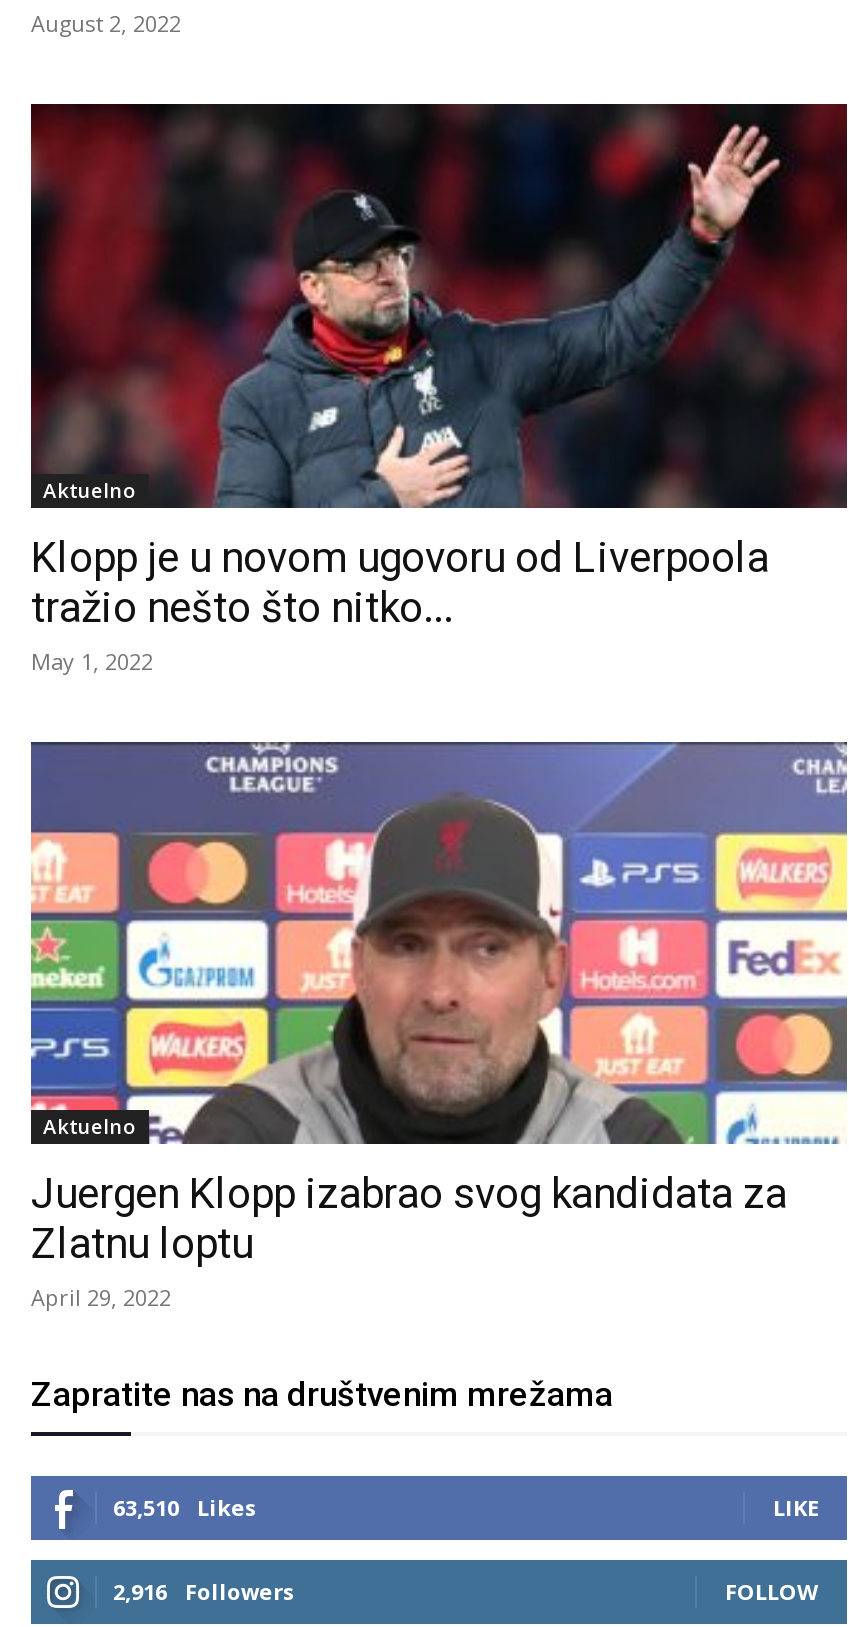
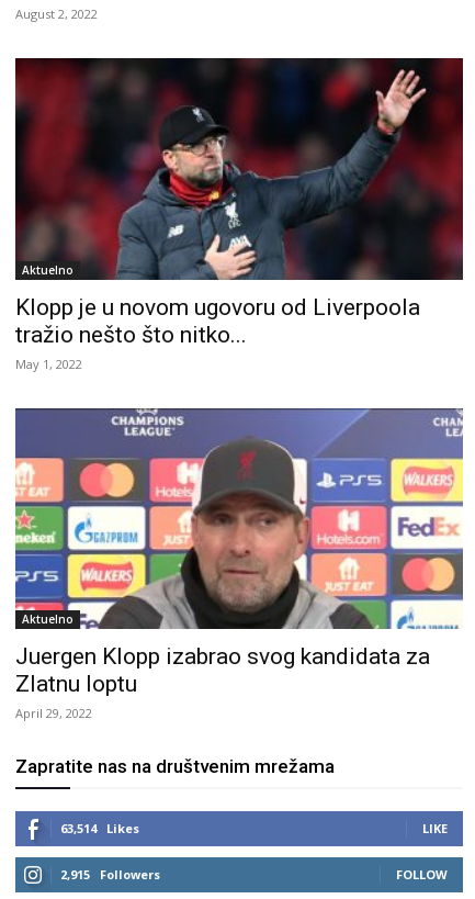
- 63,510 Likes
+ 63,514 Likes

- 2,916 Followers
+ 2,915 Followers
